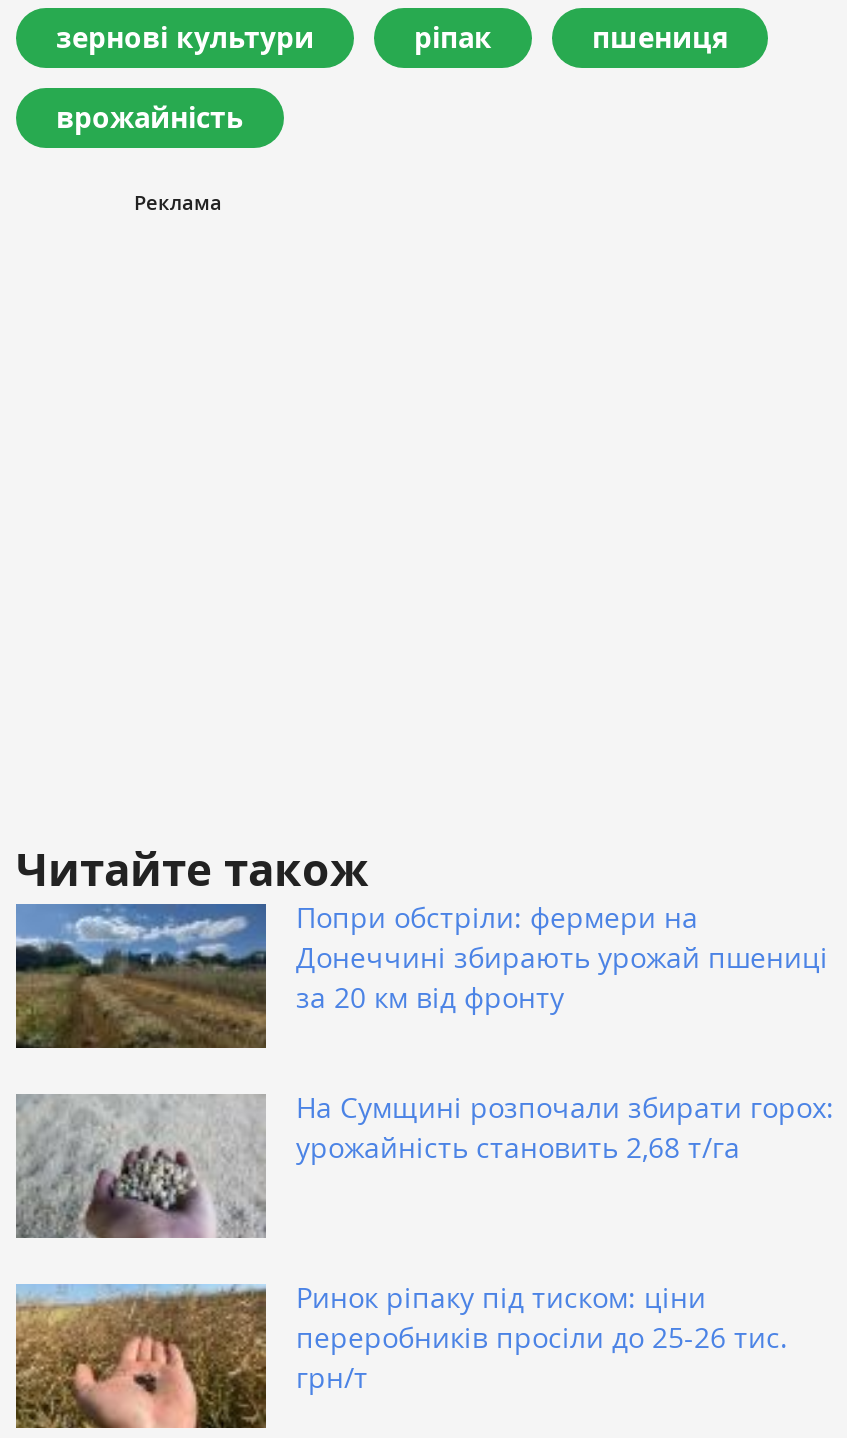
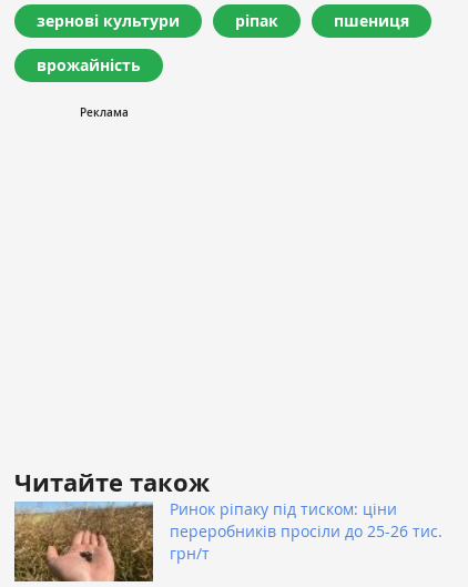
- [image]
- Попри обстріли: фермери на
- Донеччині збирають урожай пшениці
- за 20 км від фронту
- На Сумщині розпочали збирати горох:
- урожайність становить 2,68 т/га

- [image]
